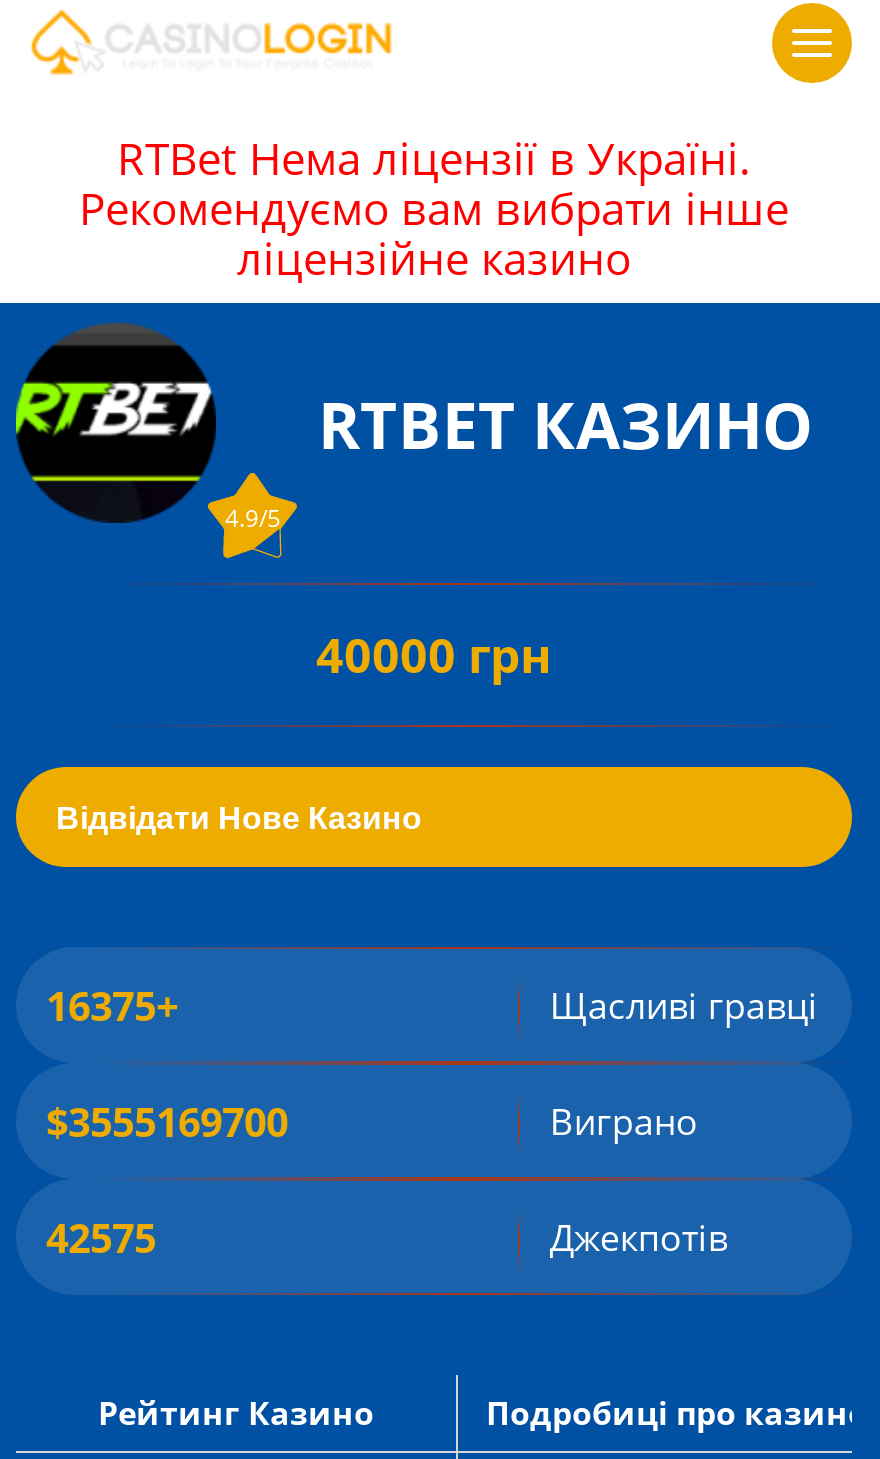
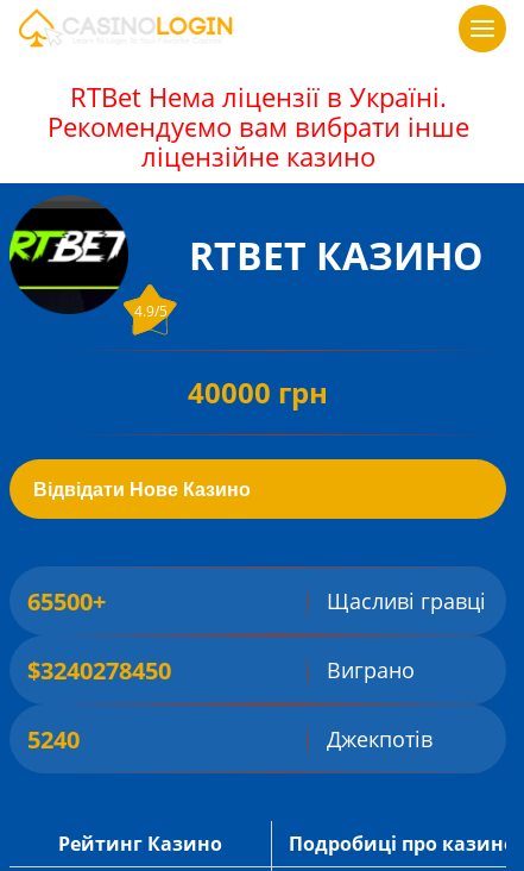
- 16375+
+ 65500+

- $3555169700
+ $3240278450

- 42575
+ 5240
